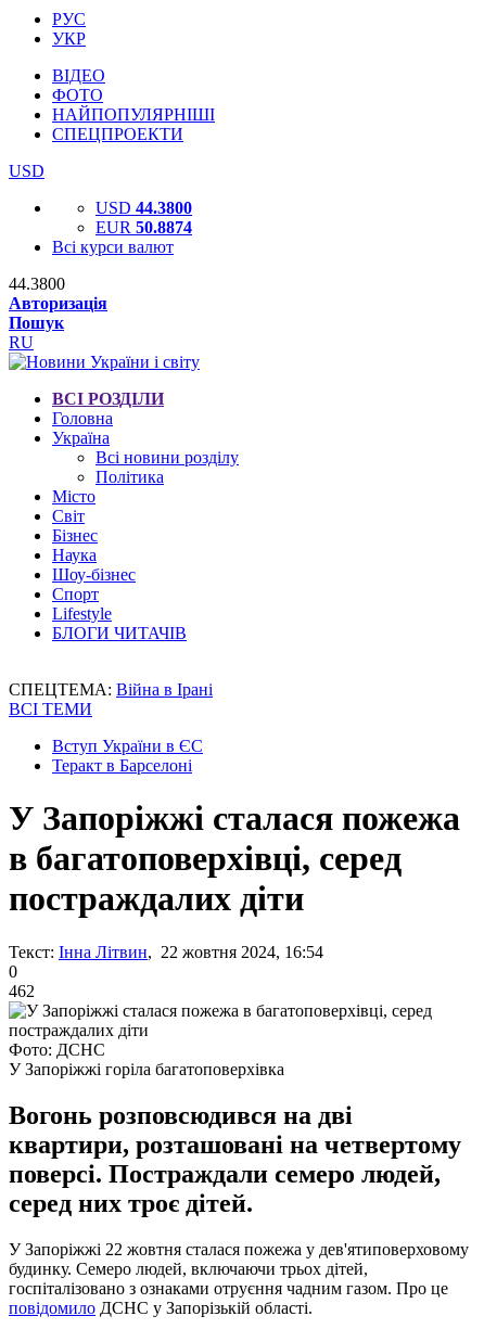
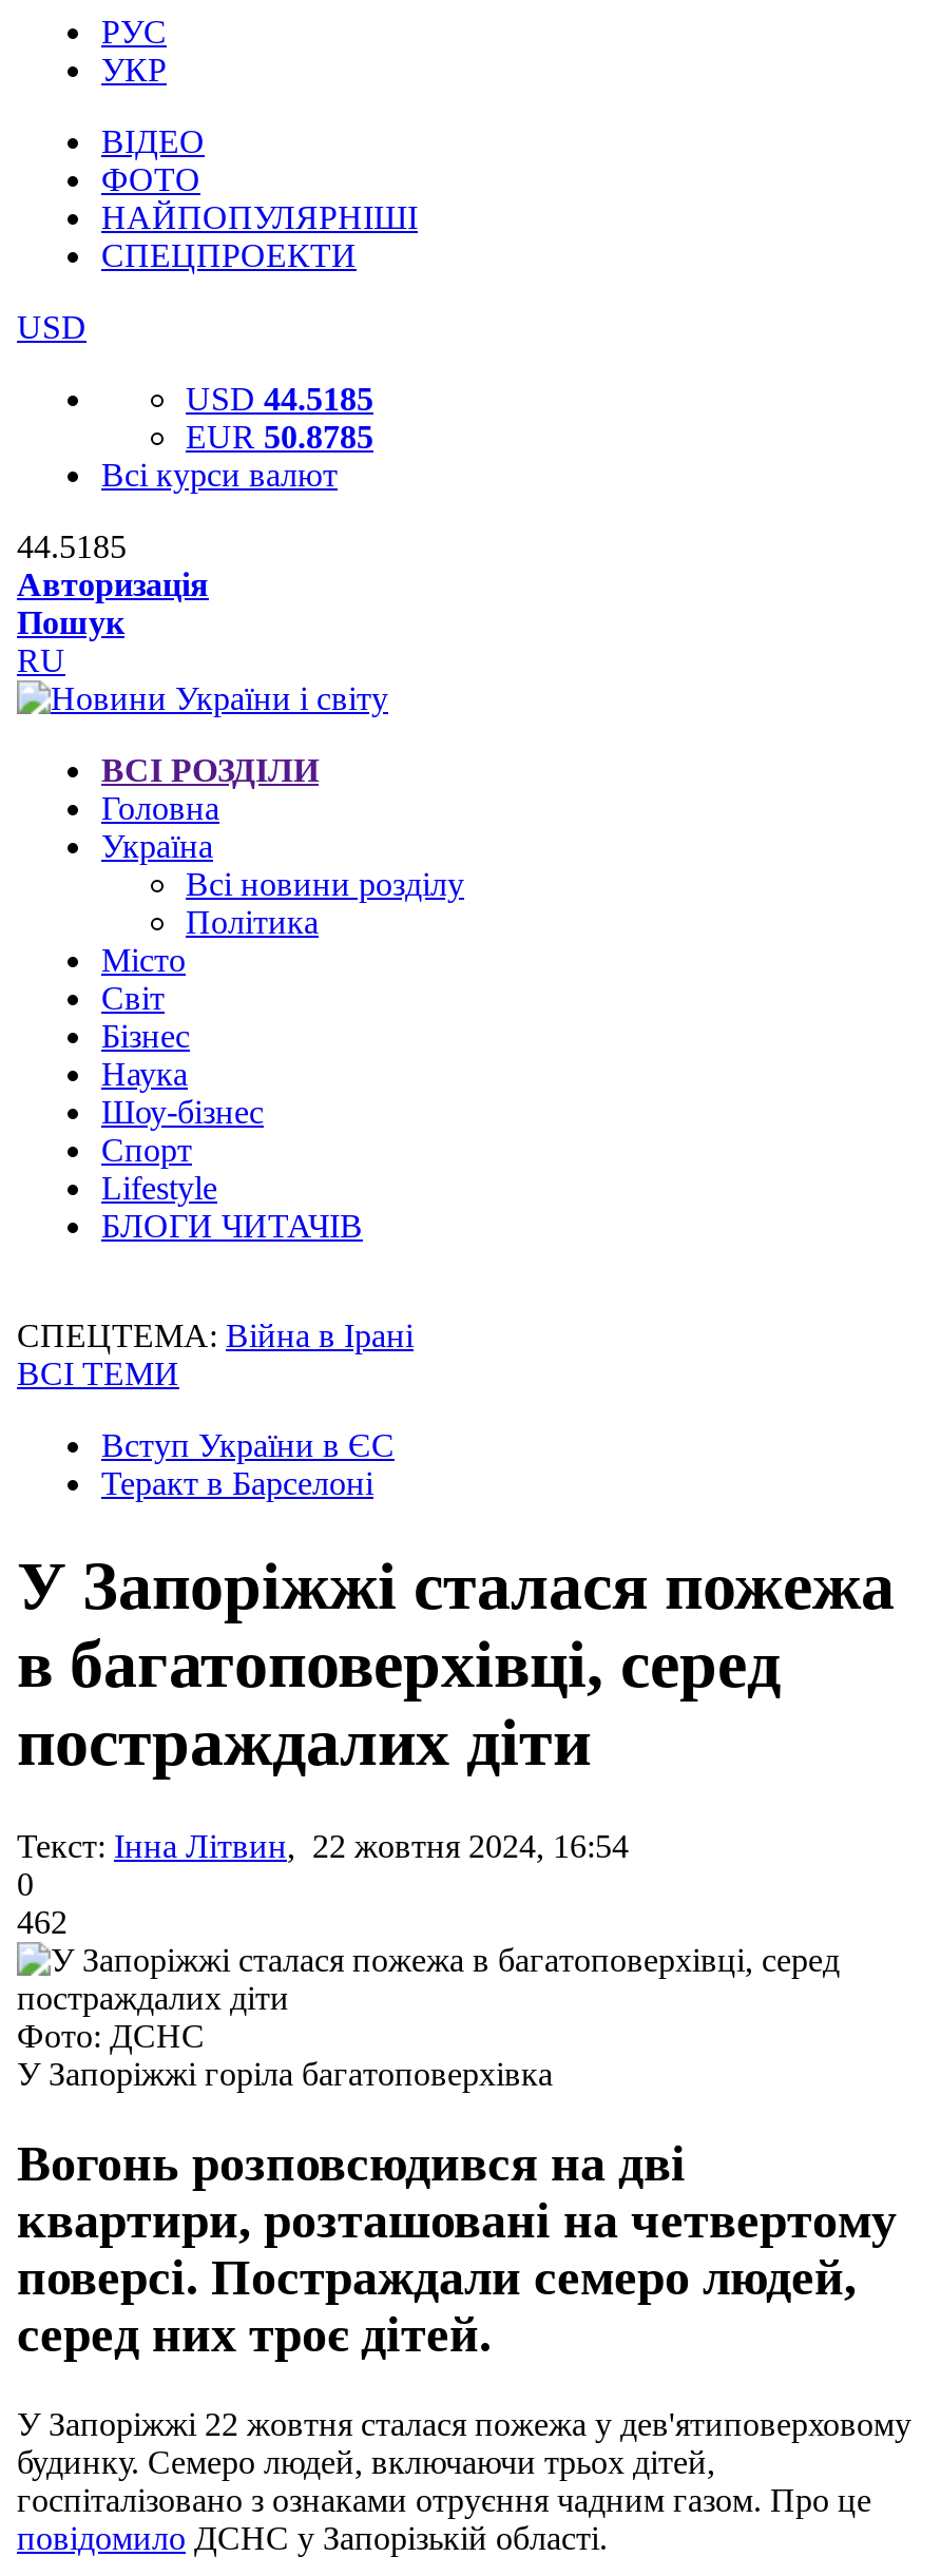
- USD 44.3800
+ USD 44.5185

- EUR 50.8874
+ EUR 50.8785

- 44.3800
+ 44.5185
